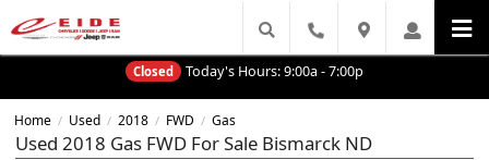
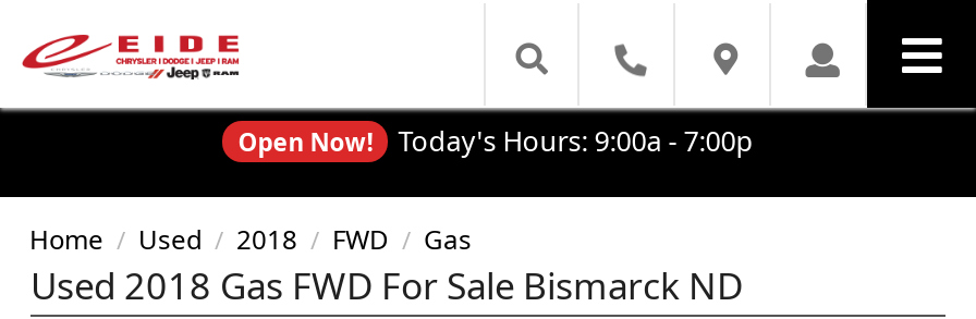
- Closed
+ Open Now!
